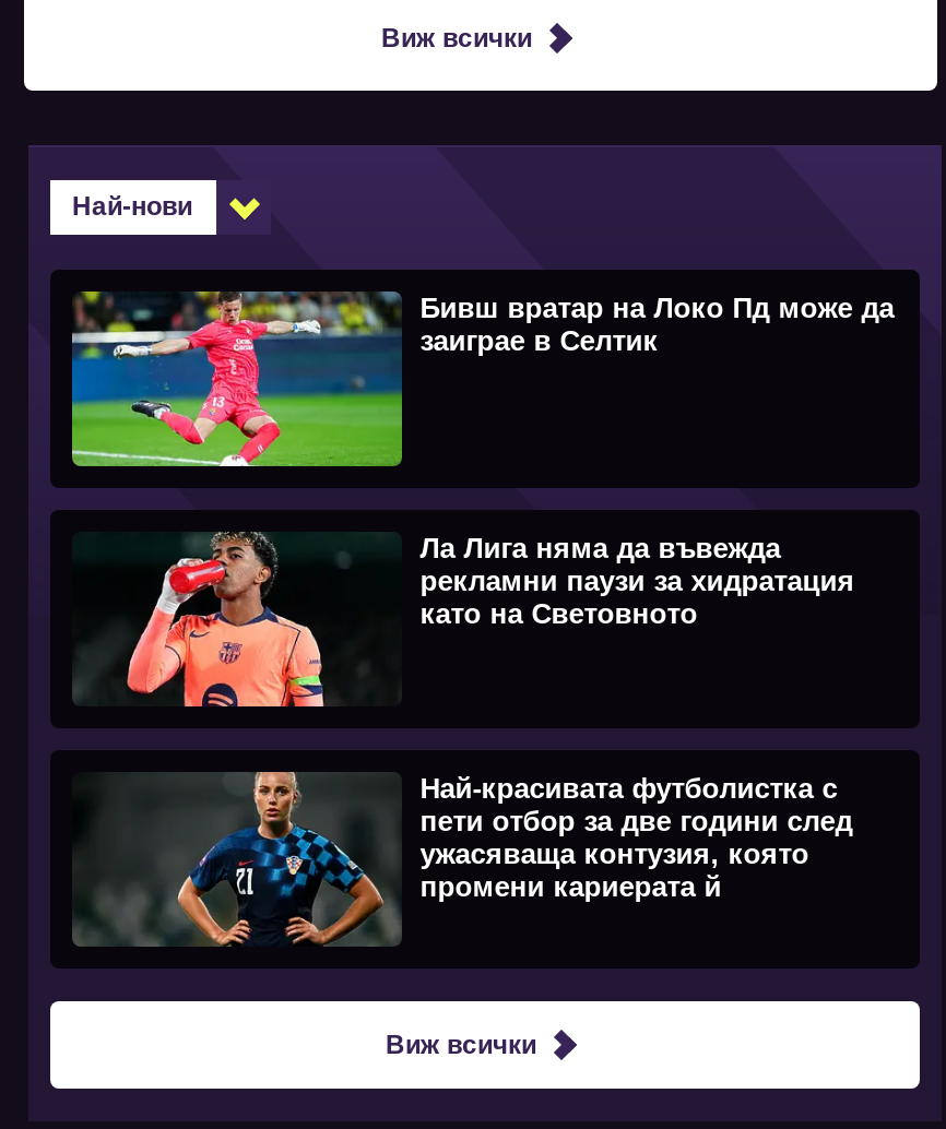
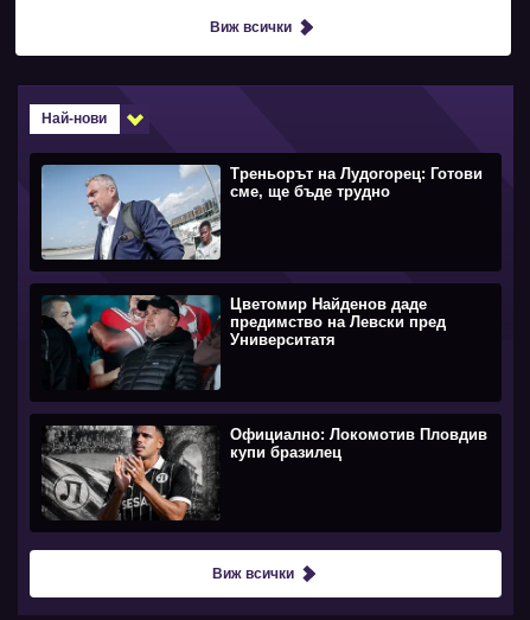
- [image]
- Бивш вратар на Локо Пд може да
- заиграе в Селтик
+ [image]
+ Треньорът на Лудогорец: Готови
+ сме, ще бъде трудно

- [image]
- Ла Лига няма да въвежда
- рекламни паузи за хидратация
- като на Световното
+ [image]
+ Цветомир Найденов даде
+ предимство на Левски пред
+ Университатя

- [image]
- Най-красивата футболистка с
- пети отбор за две години след
- ужасяваща контузия, която
- промени кариерата й
+ [image]
+ Официално: Локомотив Пловдив
+ купи бразилец
